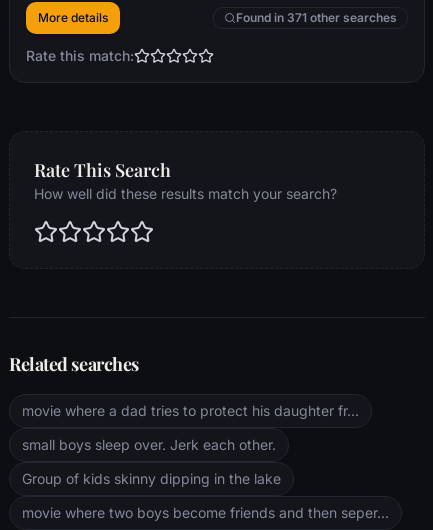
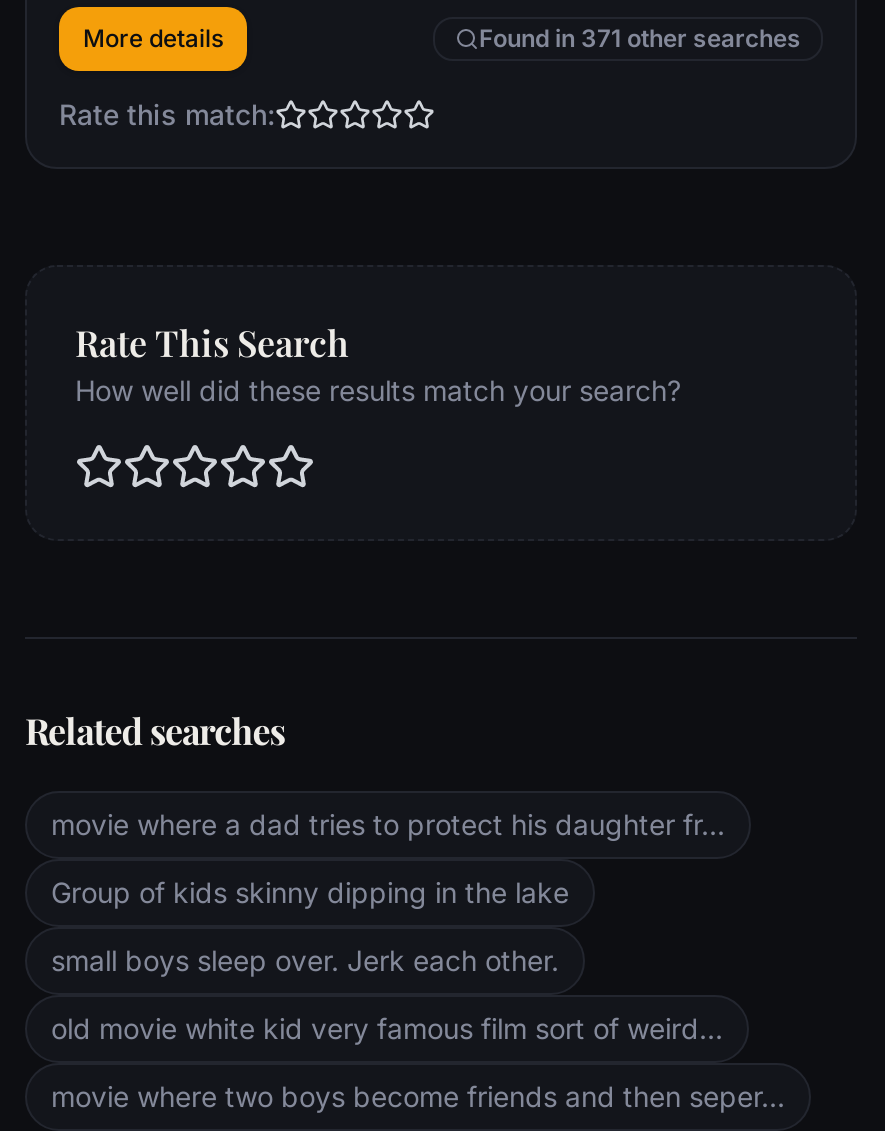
+ old movie white kid very famous film sort of weird...

moved up: Group of kids skinny dipping in the lake
